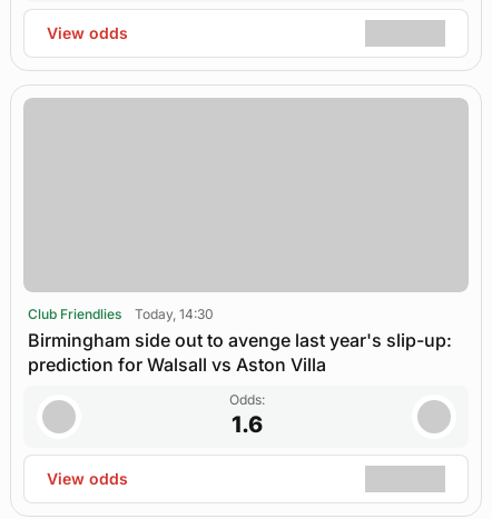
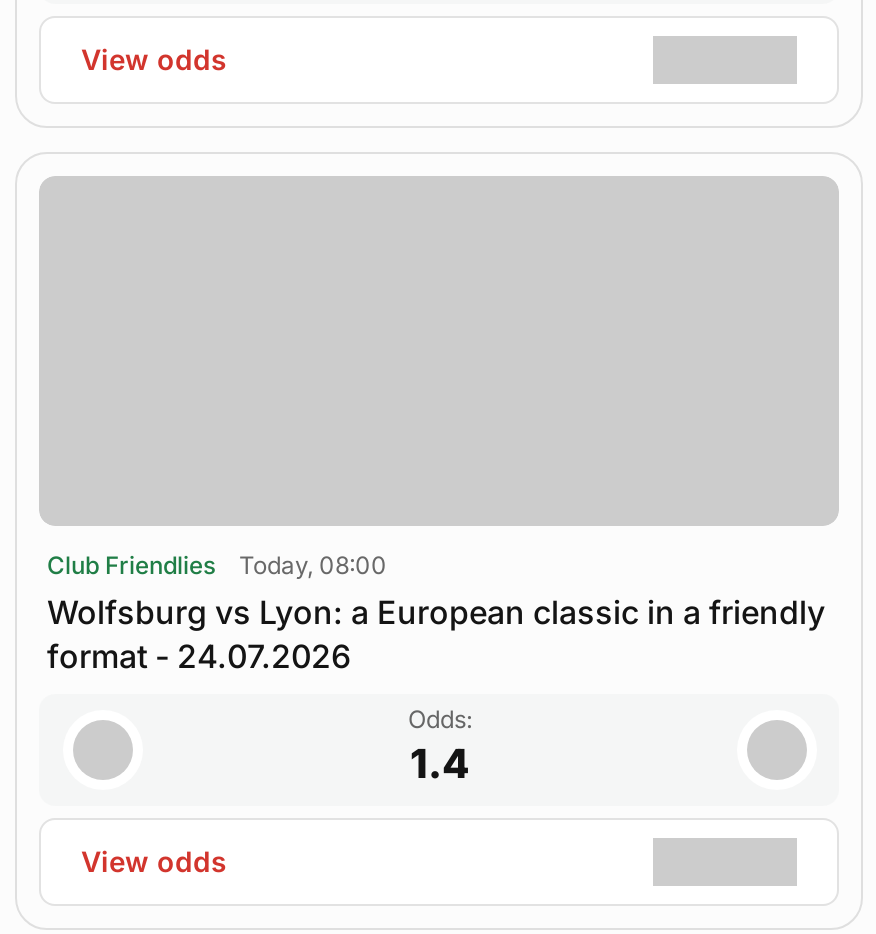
- Today, 14:30
- Birmingham side out to avenge last year's slip-up:
- prediction for Walsall vs Aston Villa
+ Today, 08:00
+ Wolfsburg vs Lyon: a European classic in a friendly
+ format - 24.07.2026

- 1.6
+ 1.4
